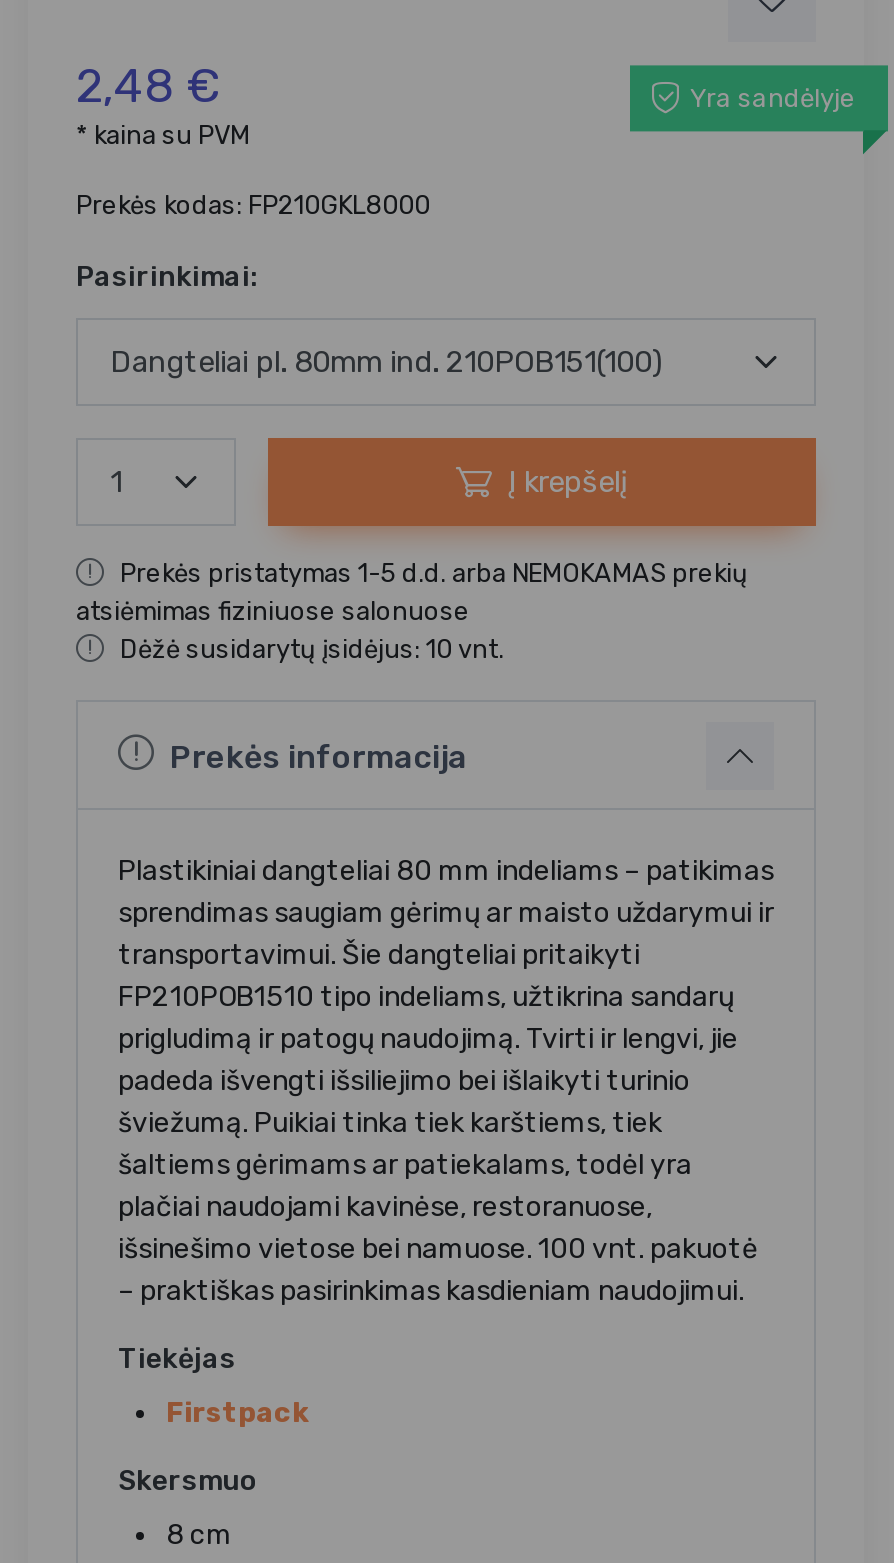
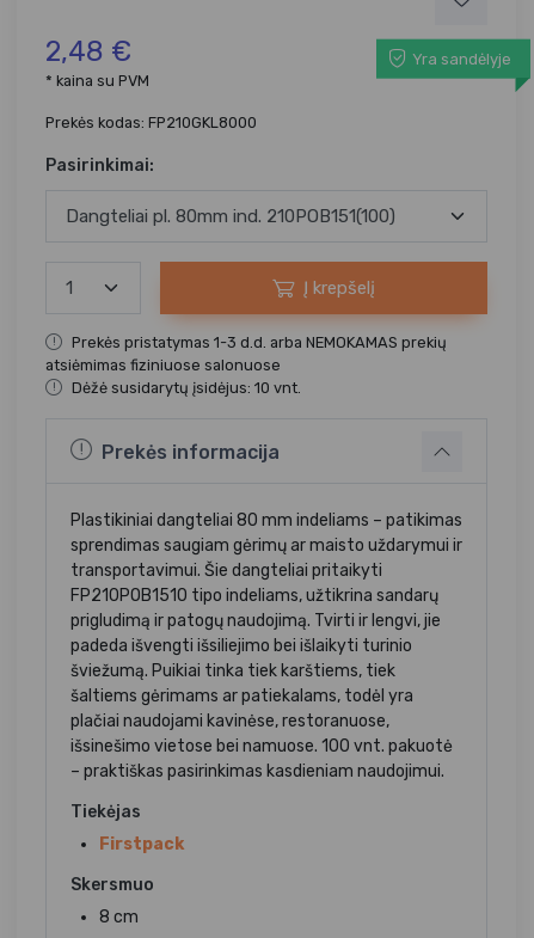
- Prekės pristatymas 1-5 d.d. arba NEMOKAMAS prekių
+ Prekės pristatymas 1-3 d.d. arba NEMOKAMAS prekių
